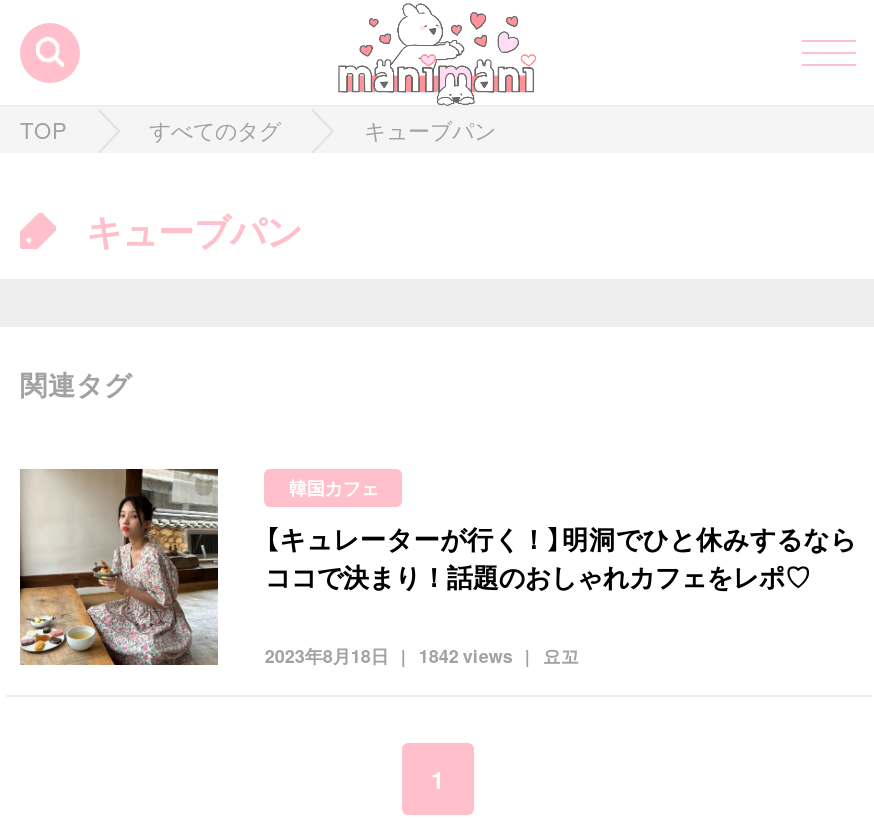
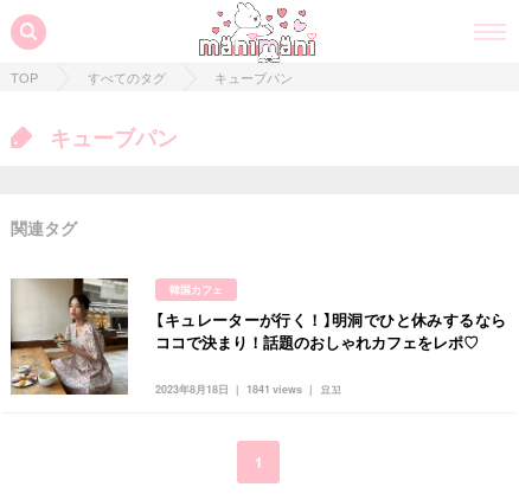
- 2023年8月18日 1842 views 요꼬
+ 2023年8月18日 1841 views 요꼬
